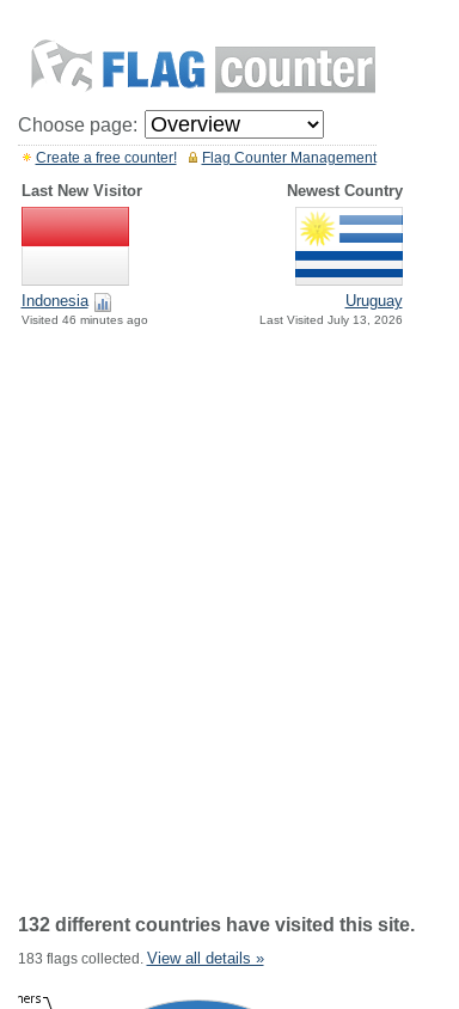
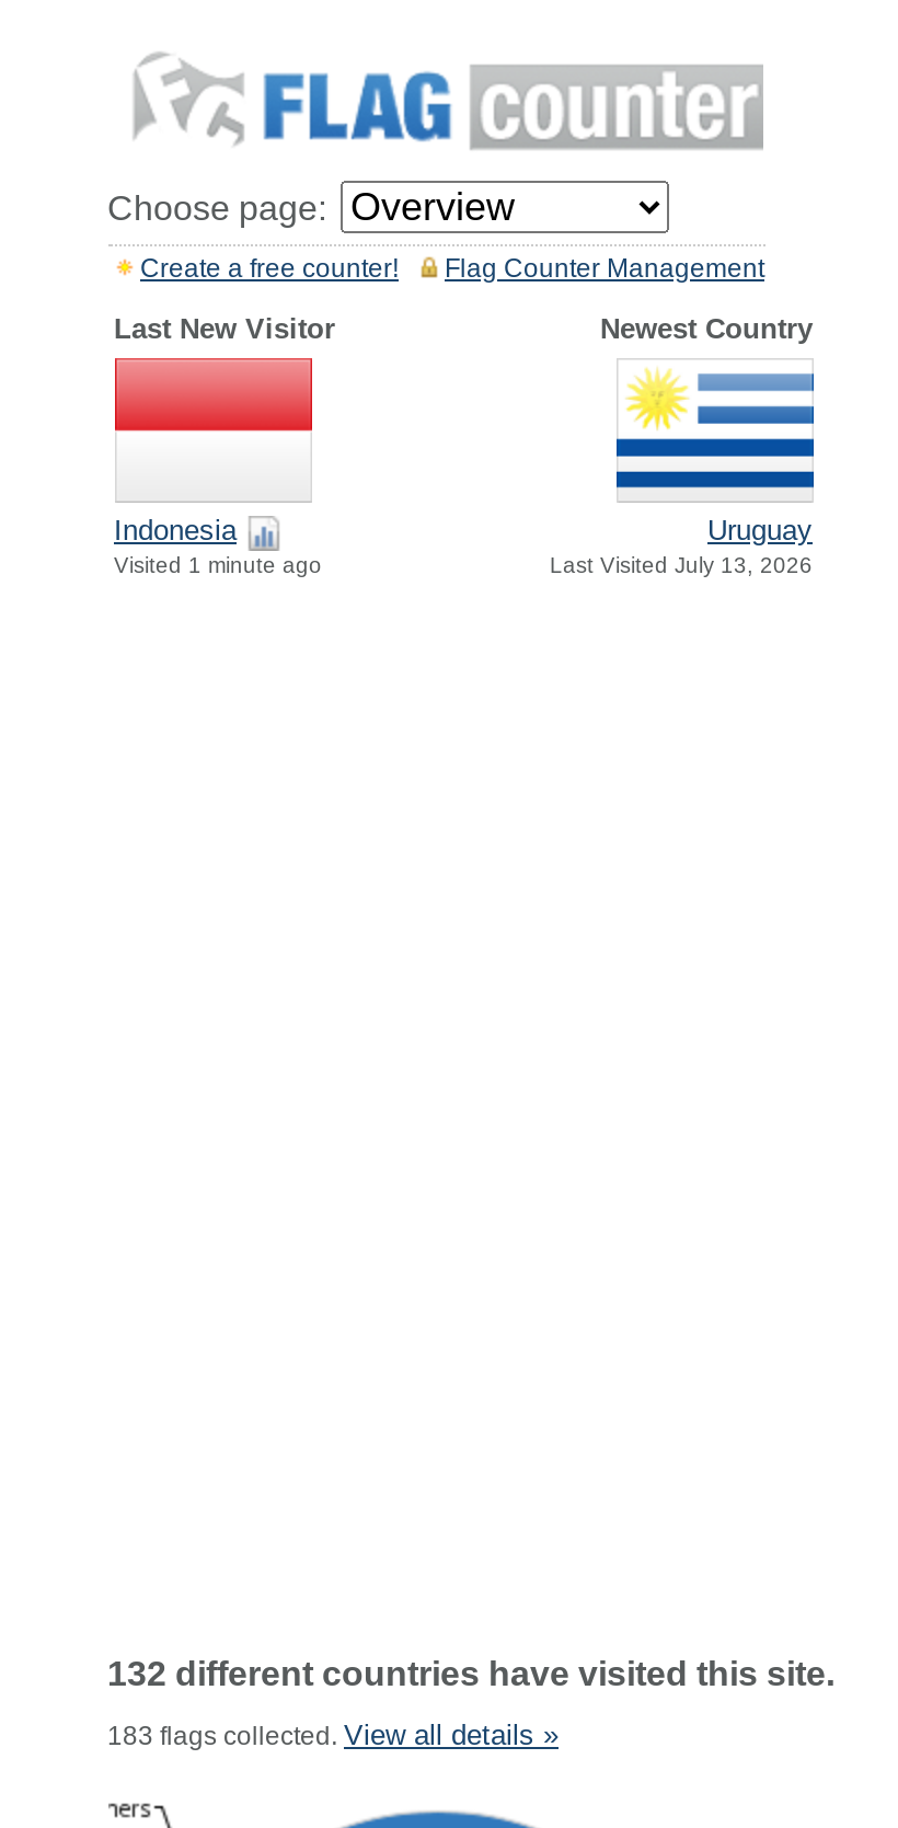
- Visited 46 minutes ago
+ Visited 1 minute ago
